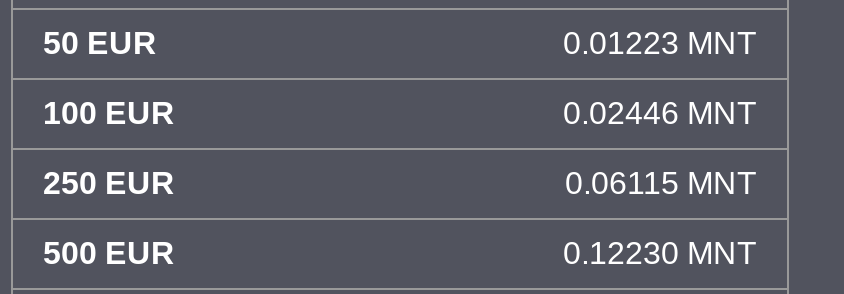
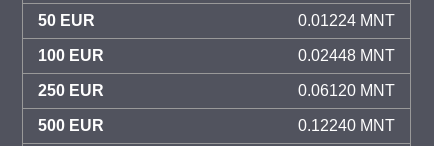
- 0.01223 MNT
+ 0.01224 MNT

- 0.02446 MNT
+ 0.02448 MNT

- 0.06115 MNT
+ 0.06120 MNT

- 0.12230 MNT
+ 0.12240 MNT
